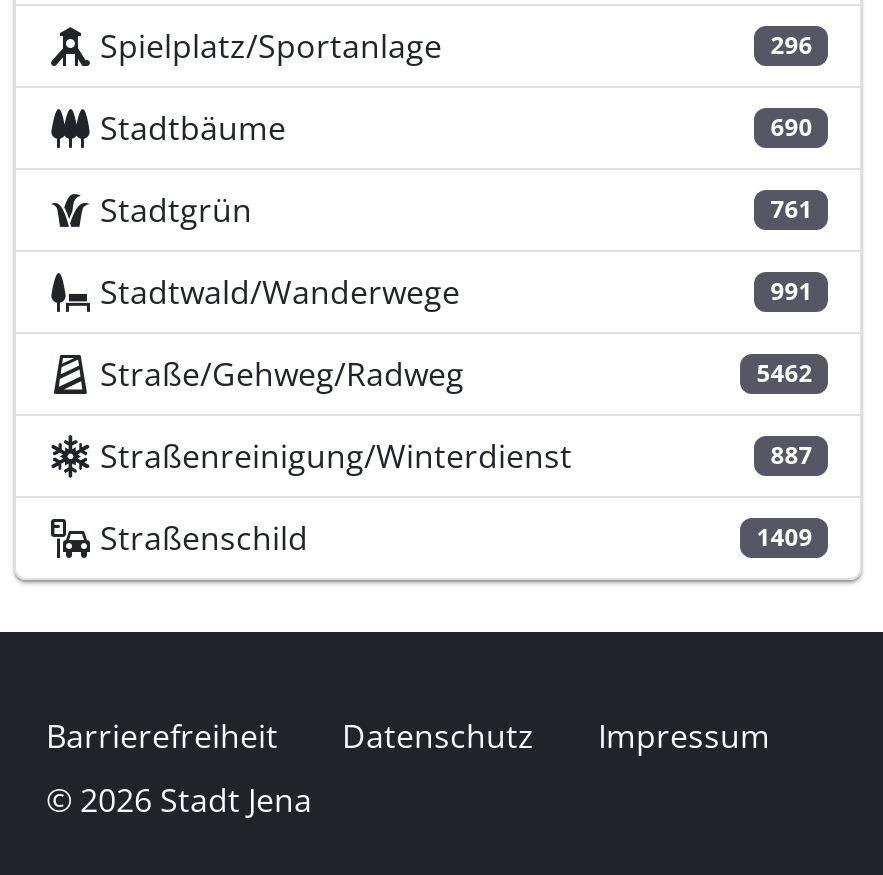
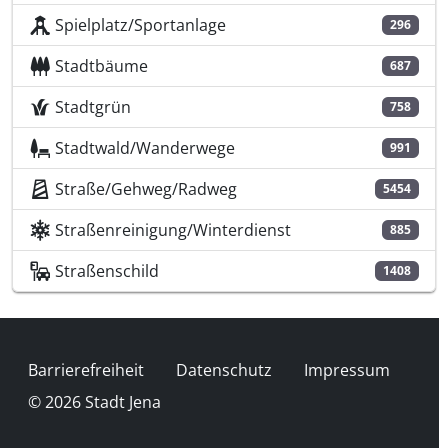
- 690
+ 687

- 761
+ 758

- 5462
+ 5454

- 887
+ 885

- 1409
+ 1408
